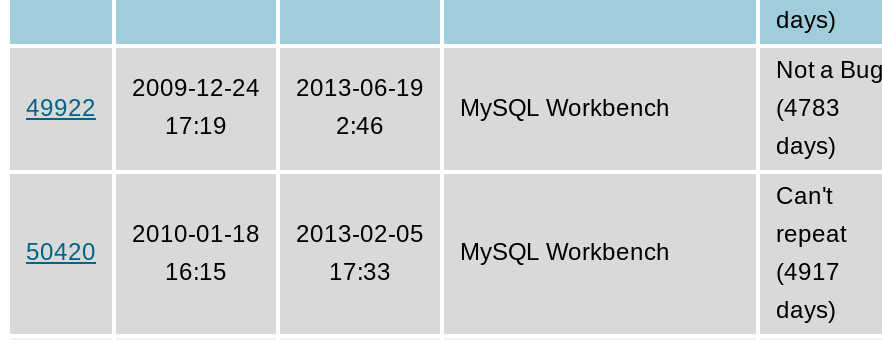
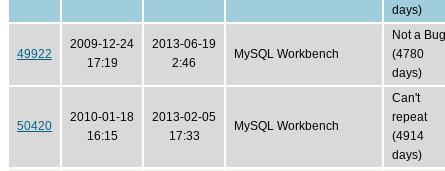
- (4783
+ (4780

- (4917
+ (4914
